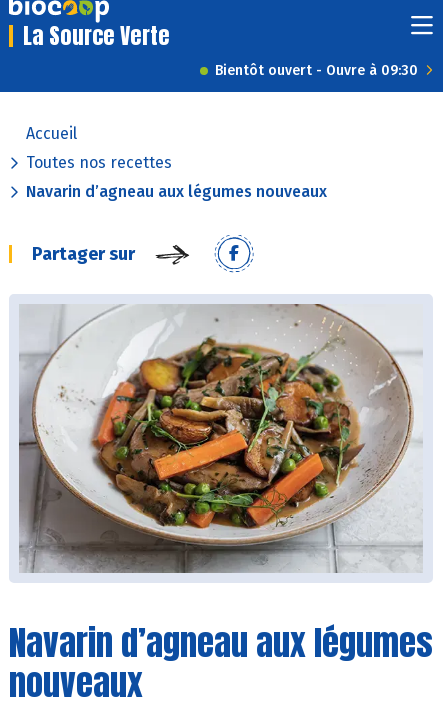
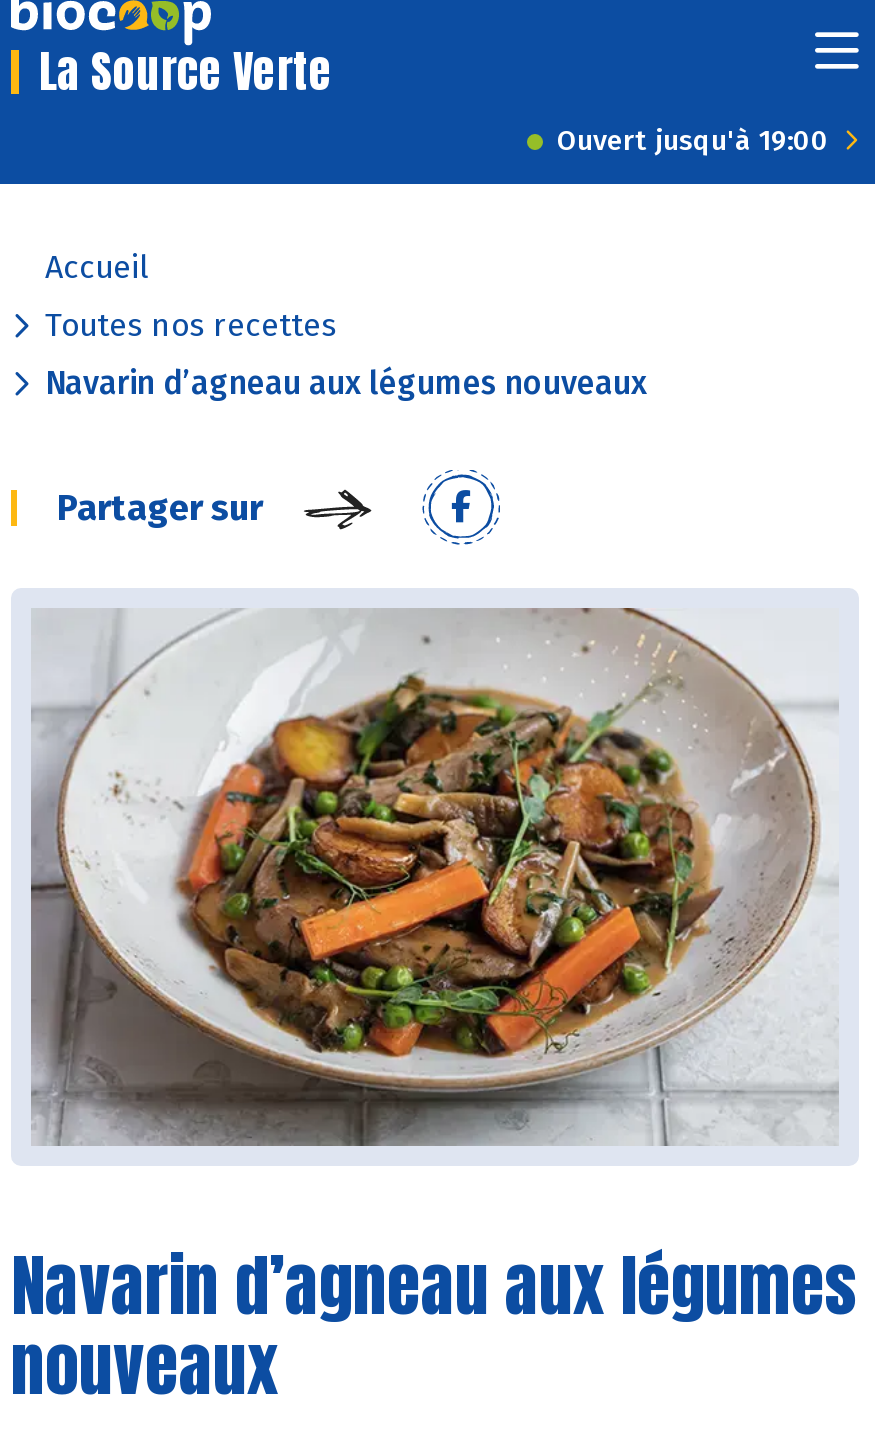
- Bientôt ouvert - Ouvre à 09:30
+ Ouvert jusqu'à 19:00
